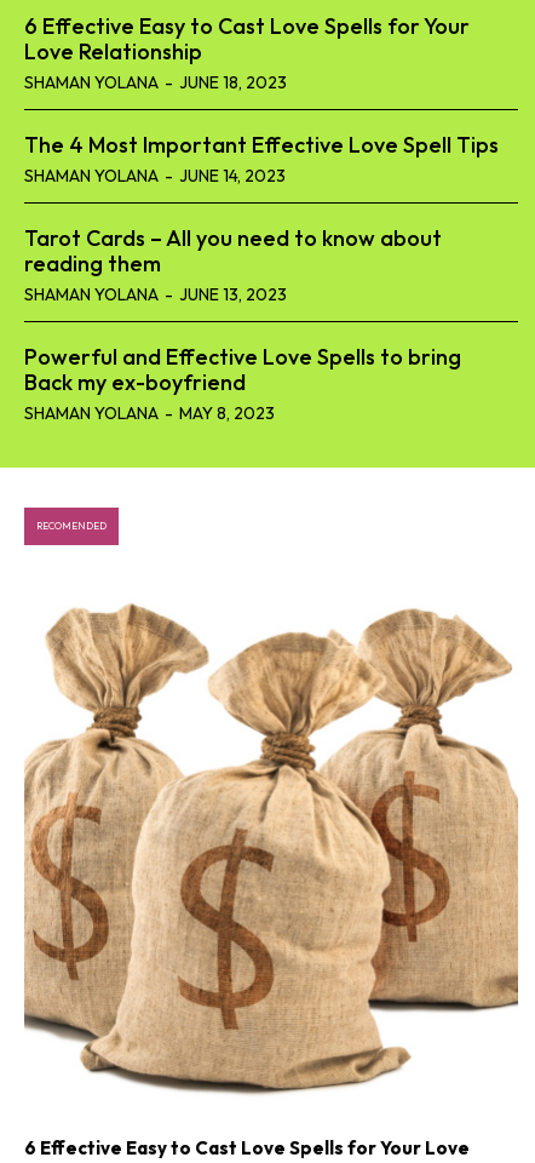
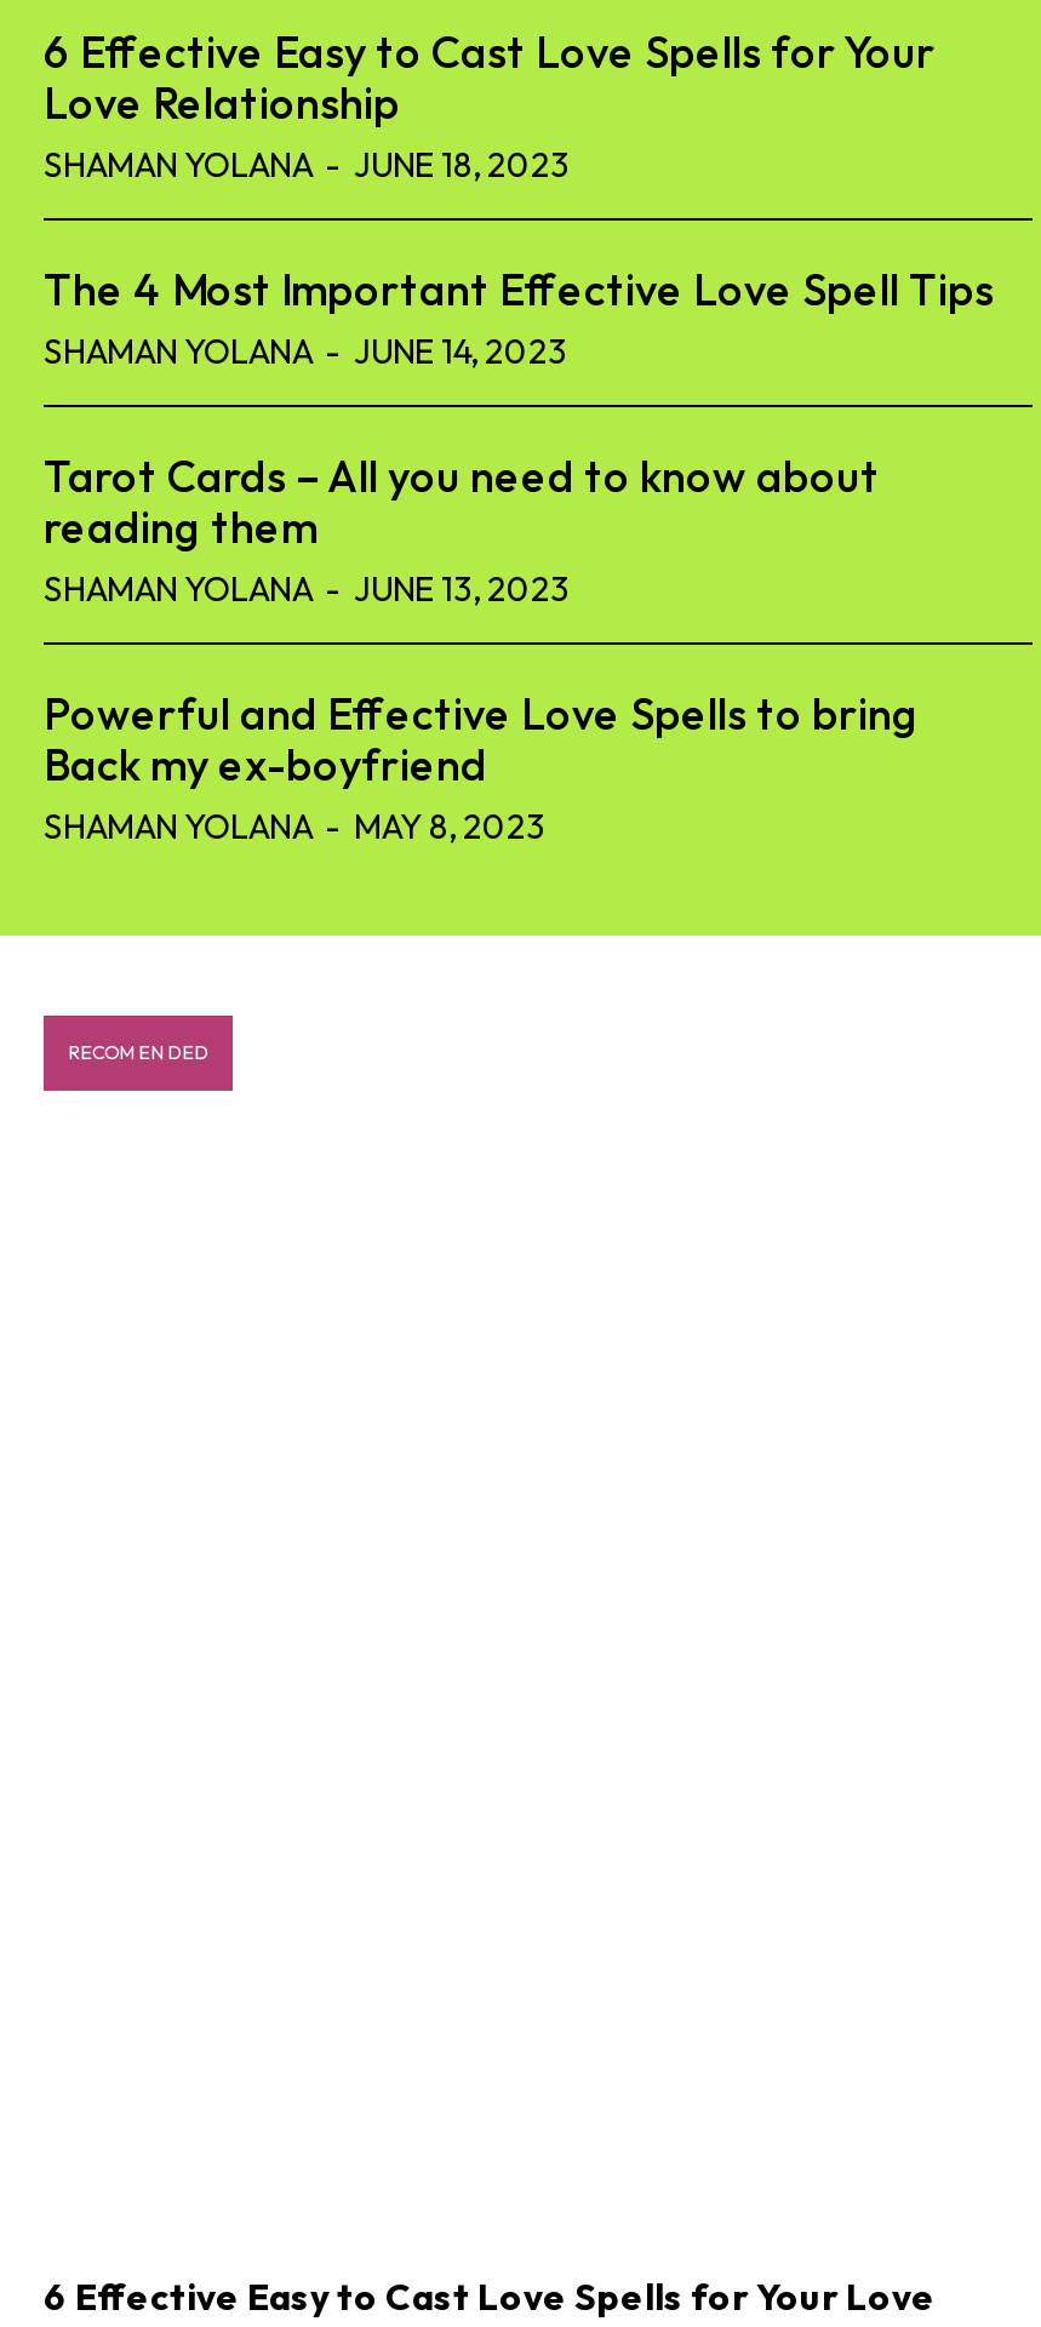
- [image]
